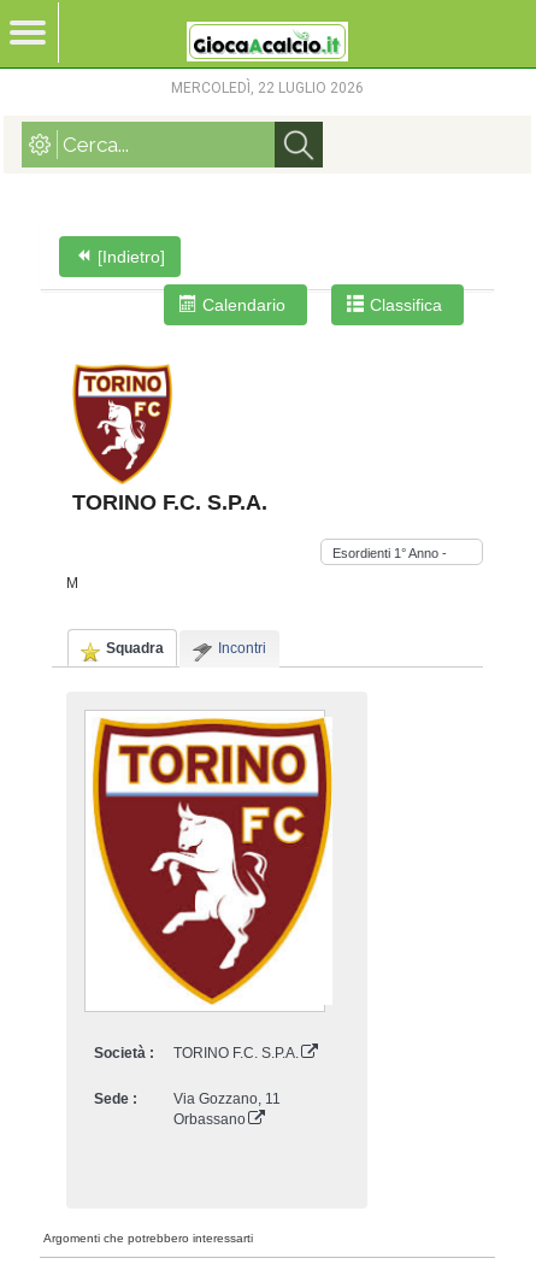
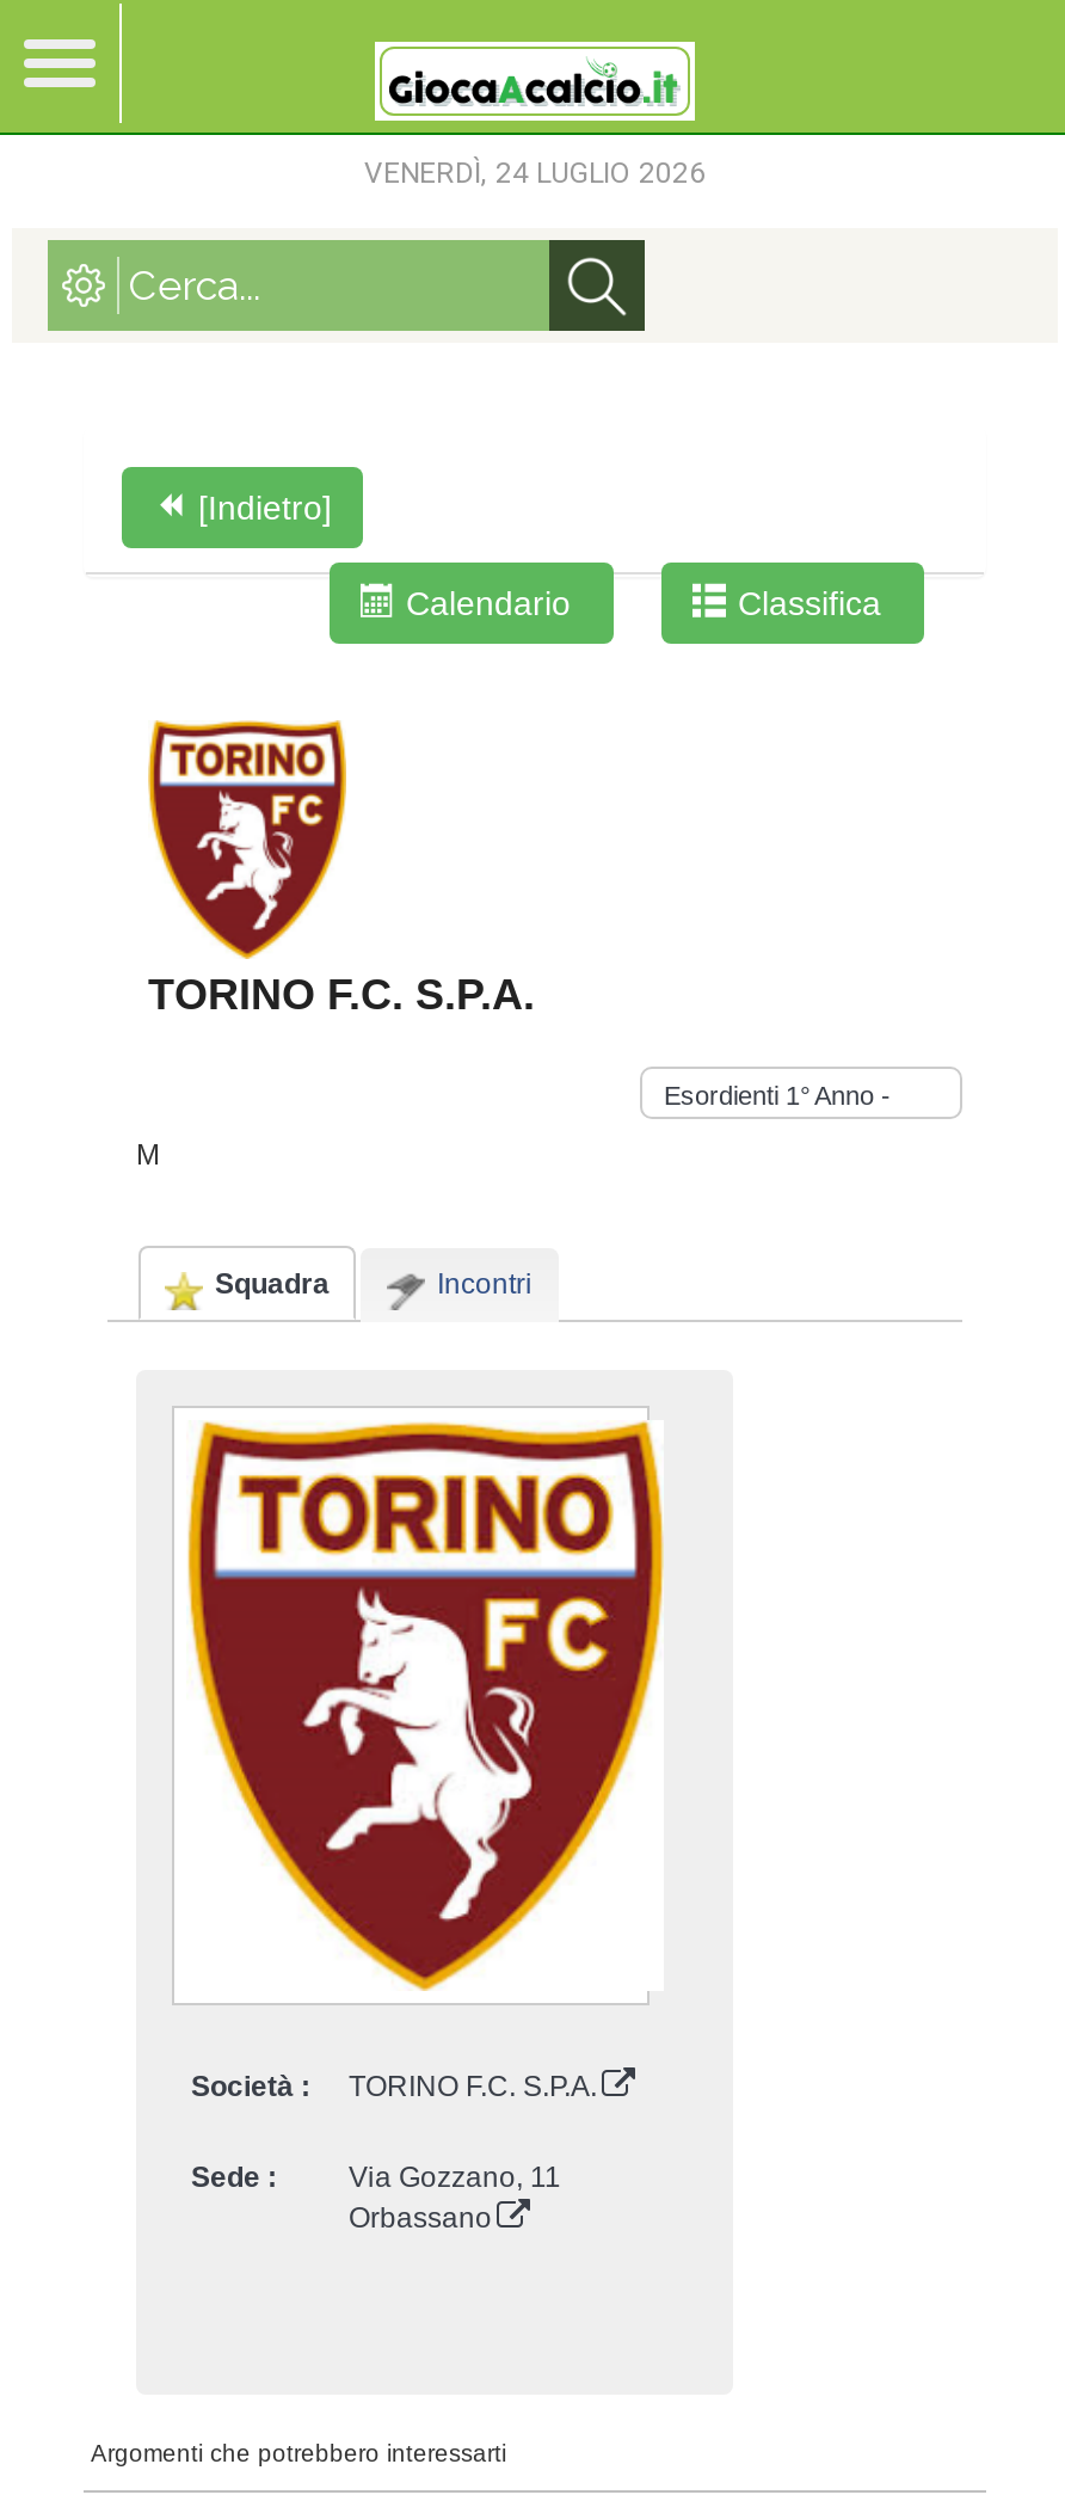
- MERCOLEDÌ, 22 LUGLIO 2026
+ VENERDÌ, 24 LUGLIO 2026
